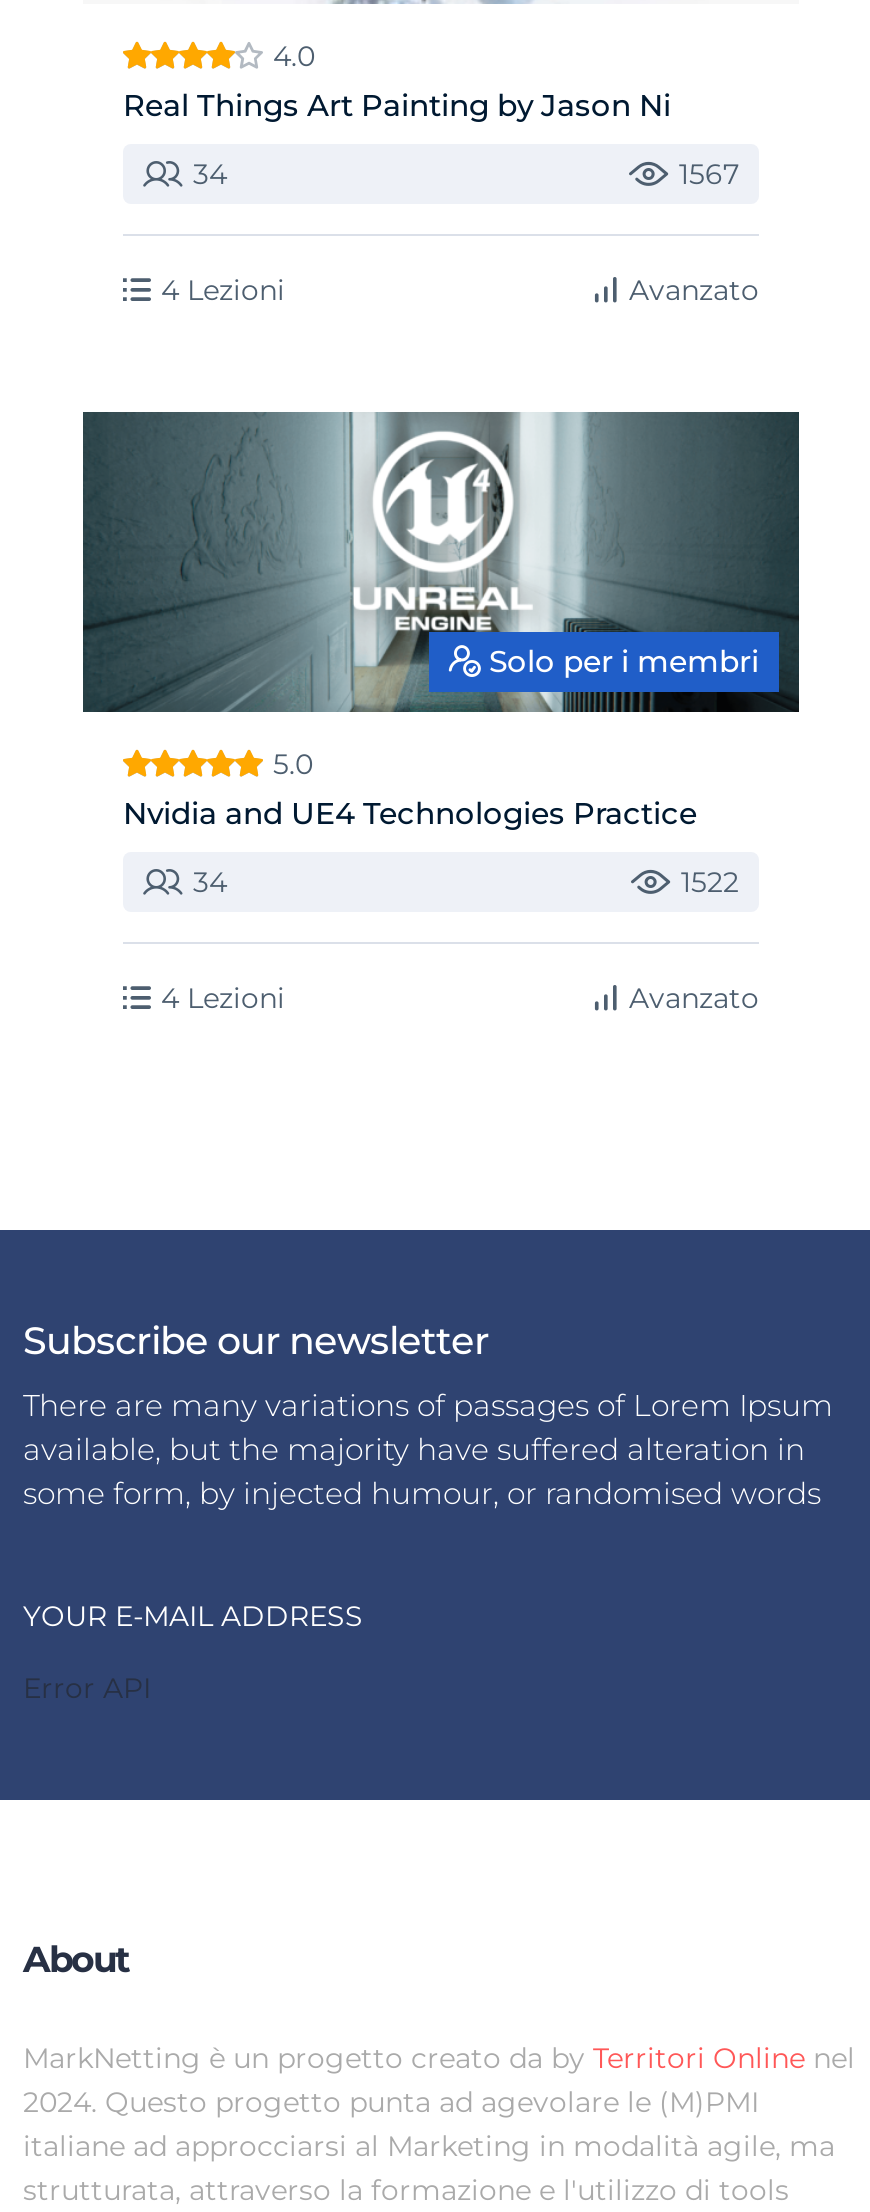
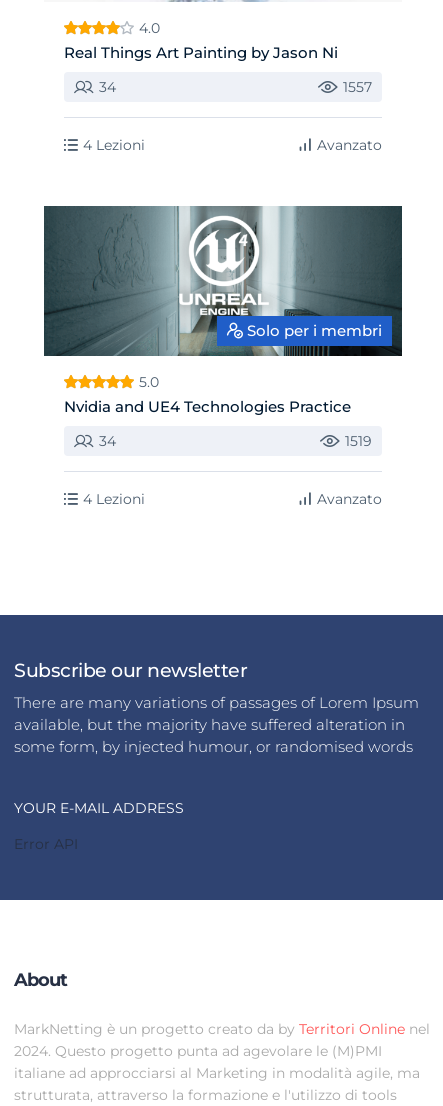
- 1567
+ 1557

- 1522
+ 1519
